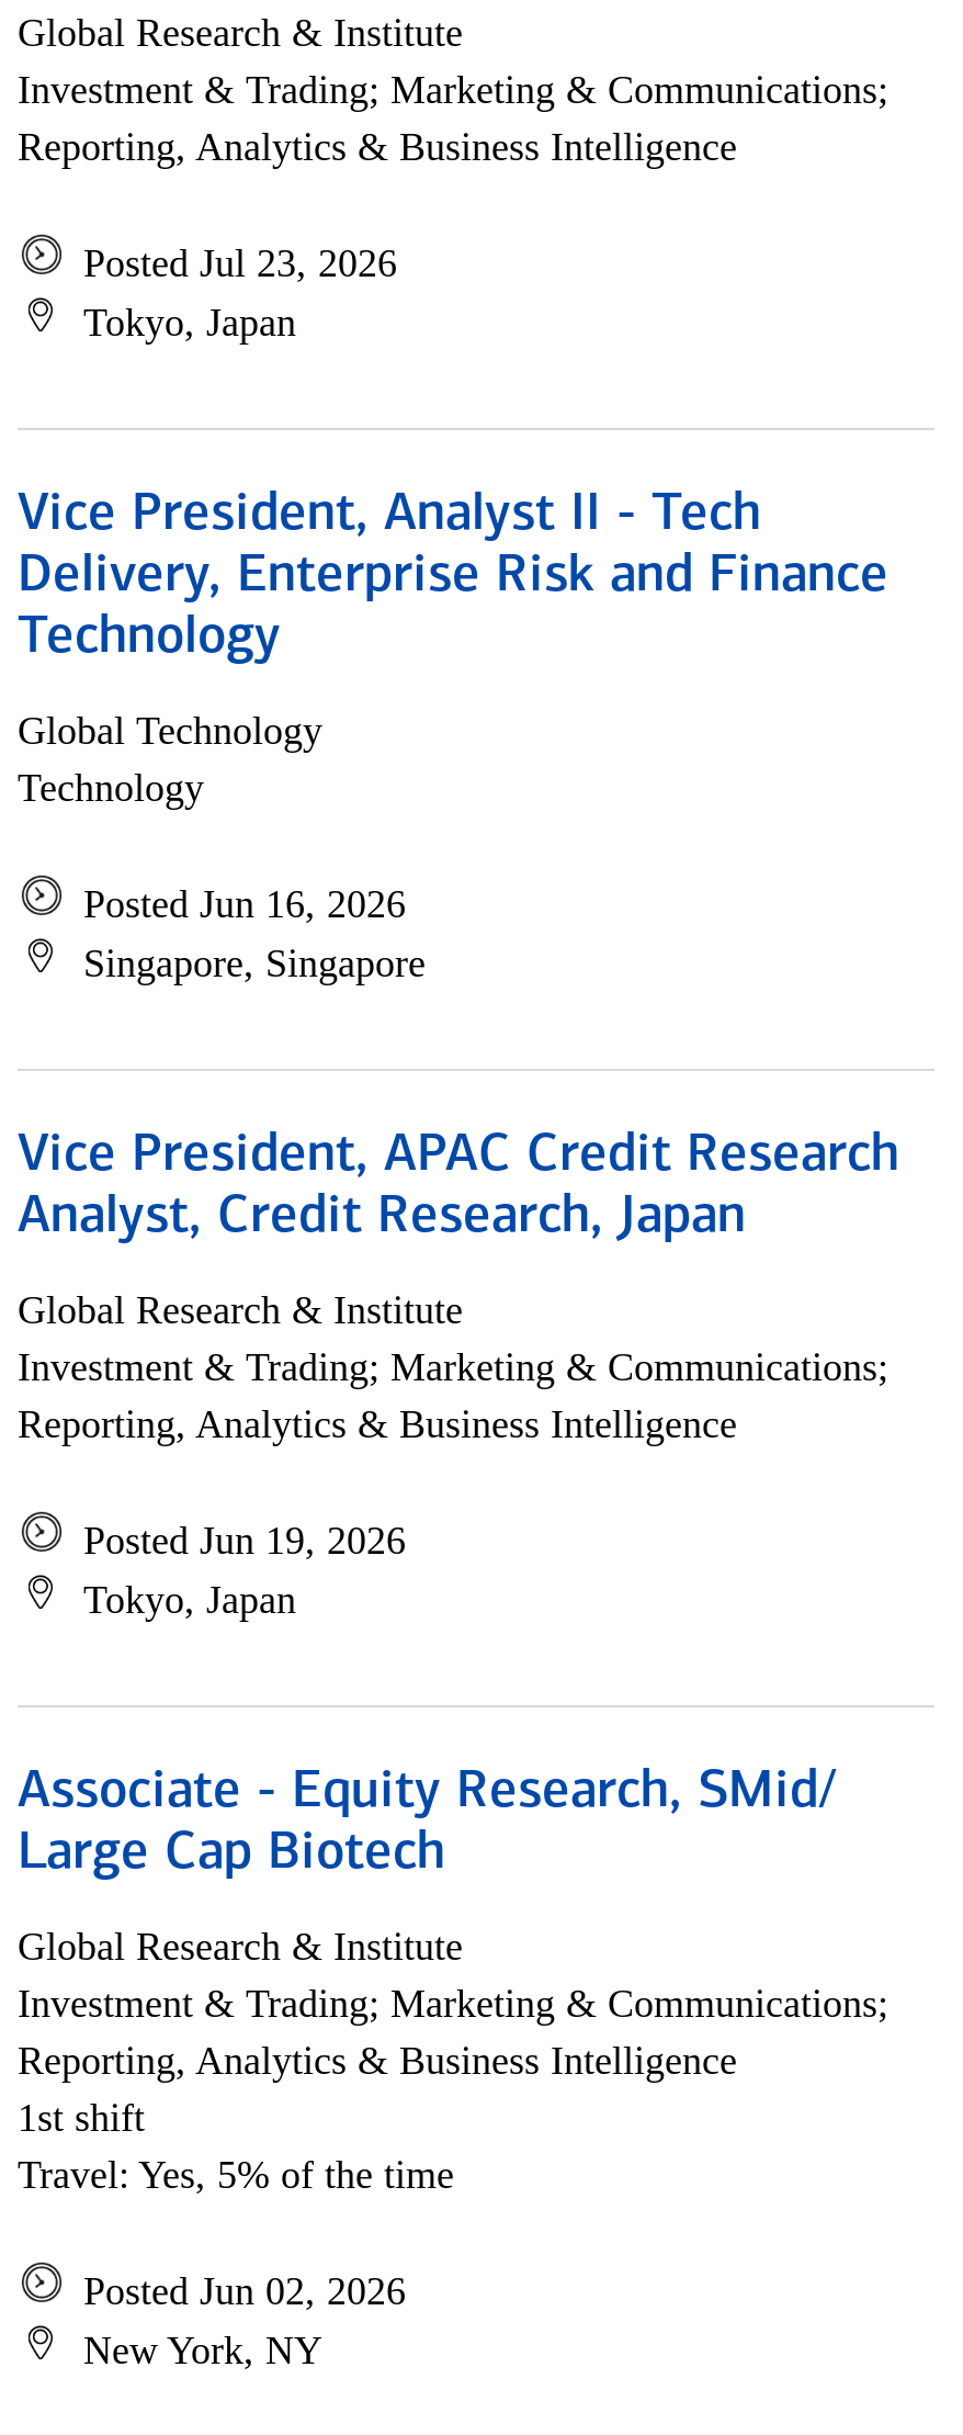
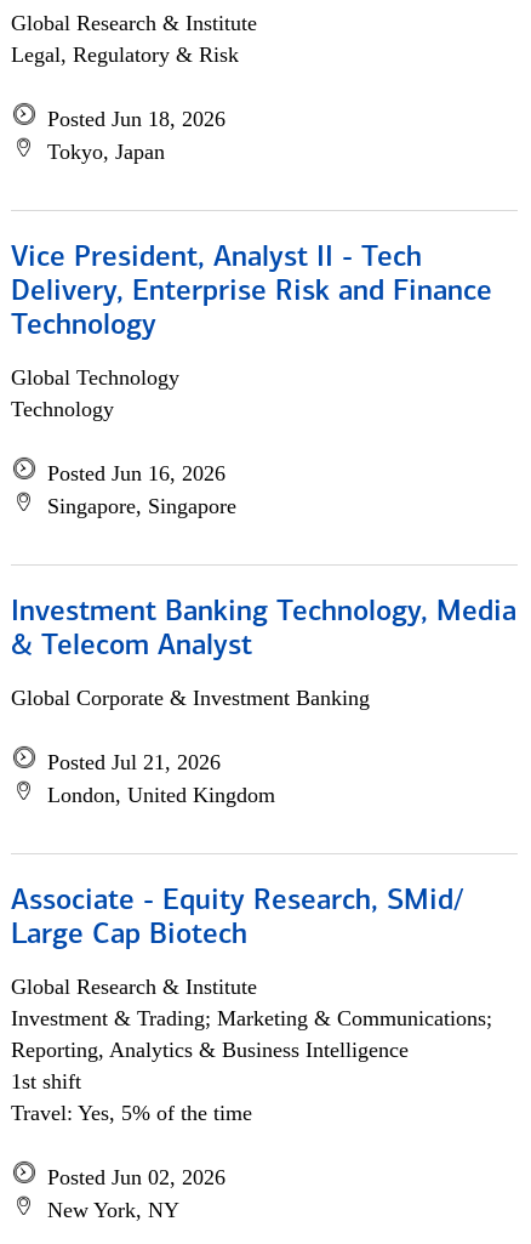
- Investment & Trading; Marketing & Communications;
- Reporting, Analytics & Business Intelligence
+ Legal, Regulatory & Risk

- Posted Jul 23, 2026
+ Posted Jun 18, 2026

- Vice President, APAC Credit Research
- Analyst, Credit Research, Japan
+ Investment Banking Technology, Media
+ & Telecom Analyst

- Global Research & Institute
- Investment & Trading; Marketing & Communications;
- Reporting, Analytics & Business Intelligence
+ Global Corporate & Investment Banking

- Posted Jun 19, 2026
- Tokyo, Japan
+ Posted Jul 21, 2026
+ London, United Kingdom
